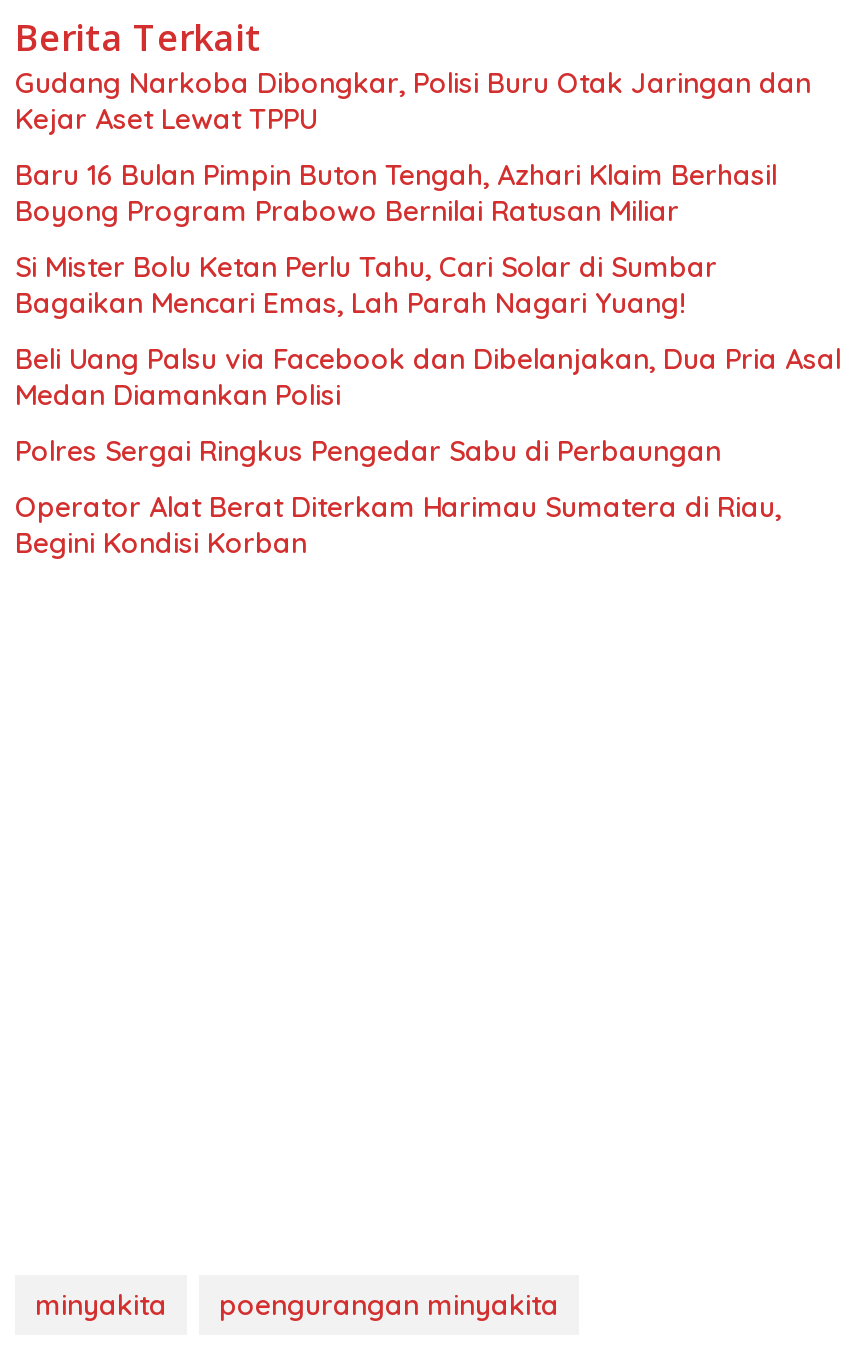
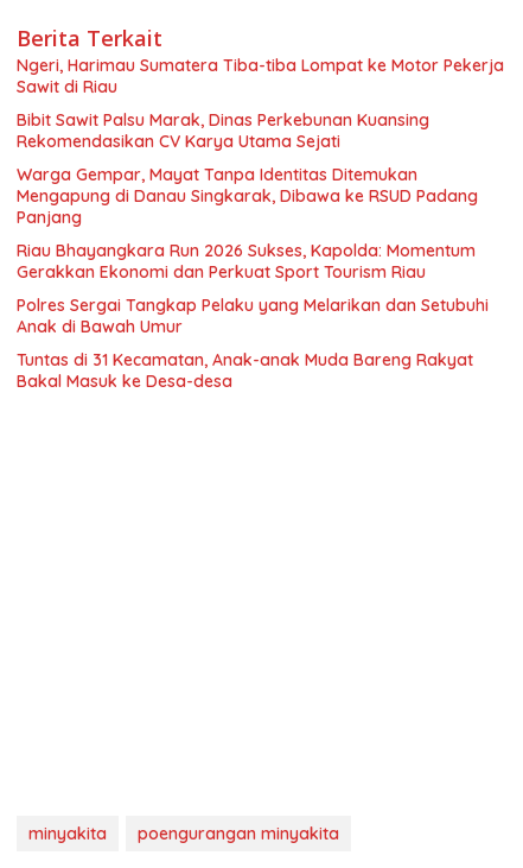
- Gudang Narkoba Dibongkar, Polisi Buru Otak Jaringan dan
- Kejar Aset Lewat TPPU
+ Ngeri, Harimau Sumatera Tiba-tiba Lompat ke Motor Pekerja
+ Sawit di Riau

- Baru 16 Bulan Pimpin Buton Tengah, Azhari Klaim Berhasil
- Boyong Program Prabowo Bernilai Ratusan Miliar
+ Bibit Sawit Palsu Marak, Dinas Perkebunan Kuansing
+ Rekomendasikan CV Karya Utama Sejati

- Si Mister Bolu Ketan Perlu Tahu, Cari Solar di Sumbar
- Bagaikan Mencari Emas, Lah Parah Nagari Yuang!
+ Warga Gempar, Mayat Tanpa Identitas Ditemukan
+ Mengapung di Danau Singkarak, Dibawa ke RSUD Padang
+ Panjang

- Beli Uang Palsu via Facebook dan Dibelanjakan, Dua Pria Asal
- Medan Diamankan Polisi
+ Riau Bhayangkara Run 2026 Sukses, Kapolda: Momentum
+ Gerakkan Ekonomi dan Perkuat Sport Tourism Riau

- Polres Sergai Ringkus Pengedar Sabu di Perbaungan
+ Polres Sergai Tangkap Pelaku yang Melarikan dan Setubuhi
+ Anak di Bawah Umur

- Operator Alat Berat Diterkam Harimau Sumatera di Riau,
- Begini Kondisi Korban
+ Tuntas di 31 Kecamatan, Anak-anak Muda Bareng Rakyat
+ Bakal Masuk ke Desa-desa
